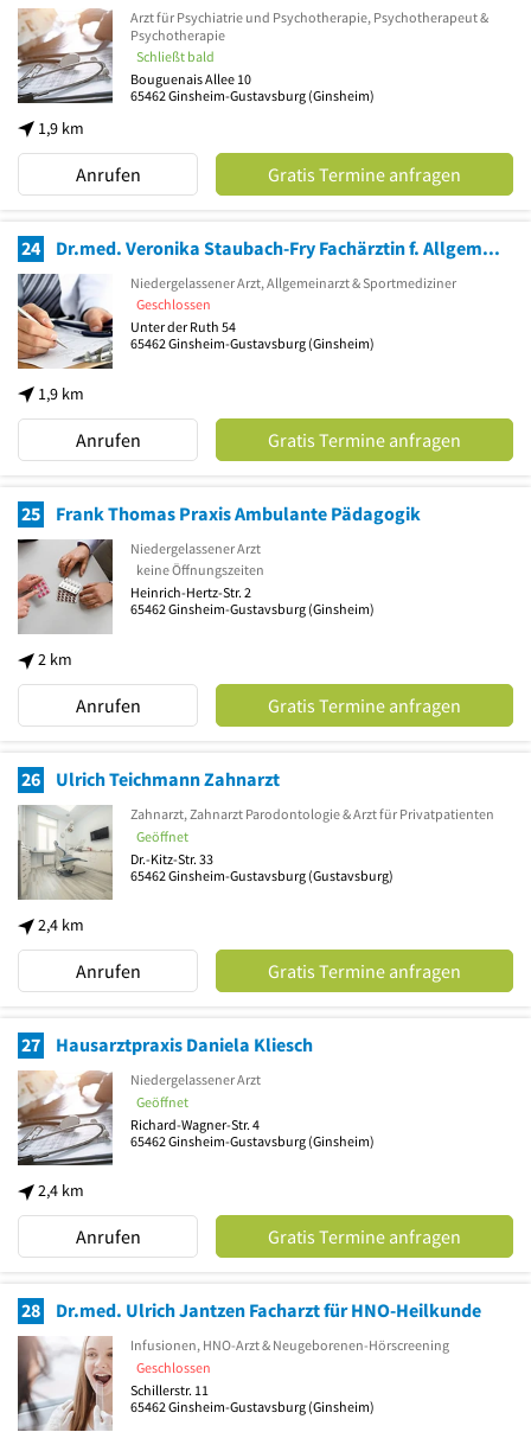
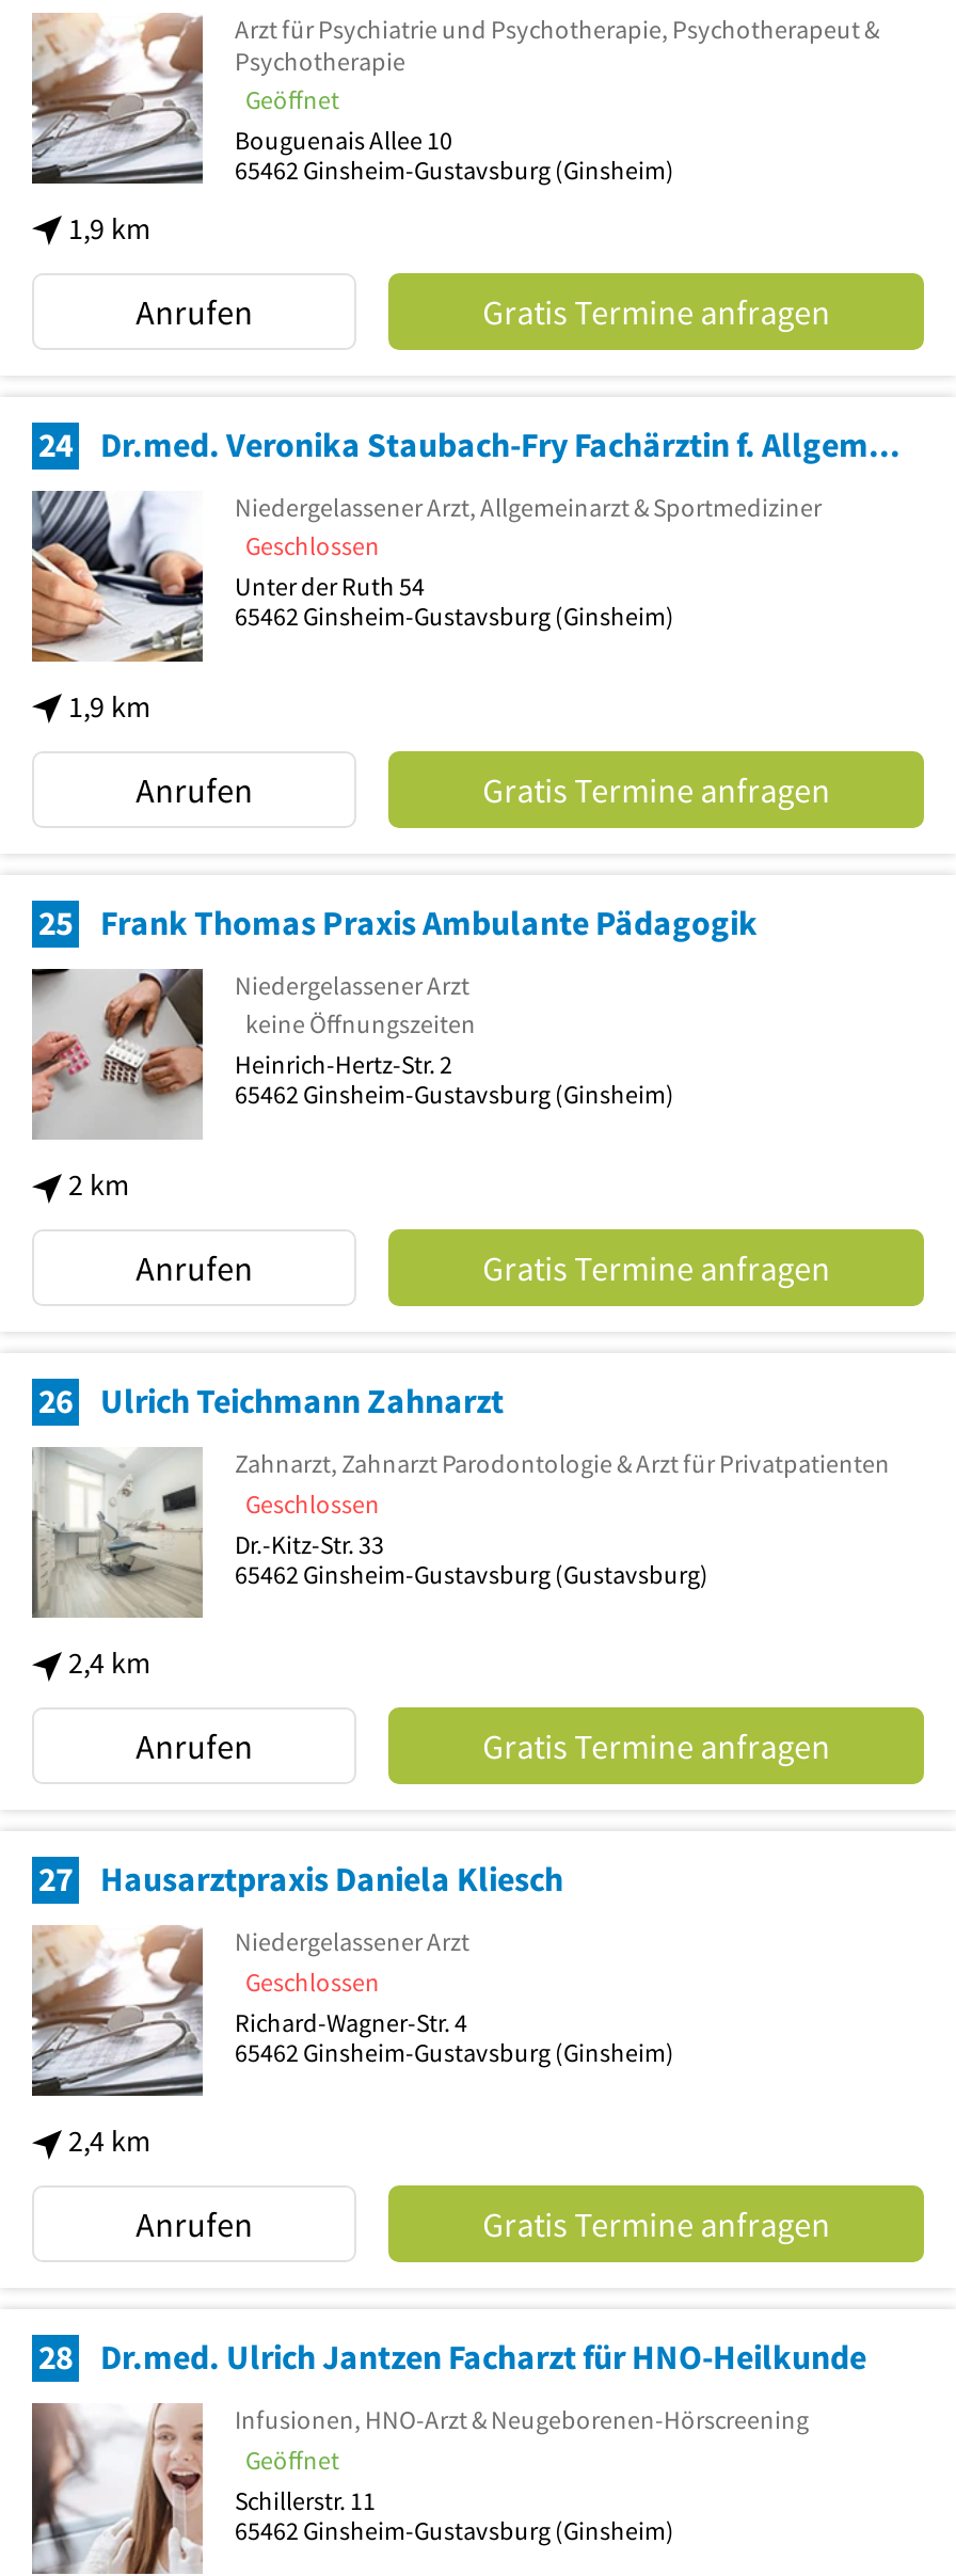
- Schließt bald
+ Geöffnet

- Geöffnet
+ Geschlossen

- Geöffnet
+ Geschlossen

- Geschlossen
+ Geöffnet
